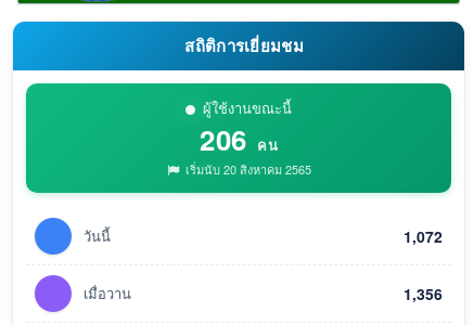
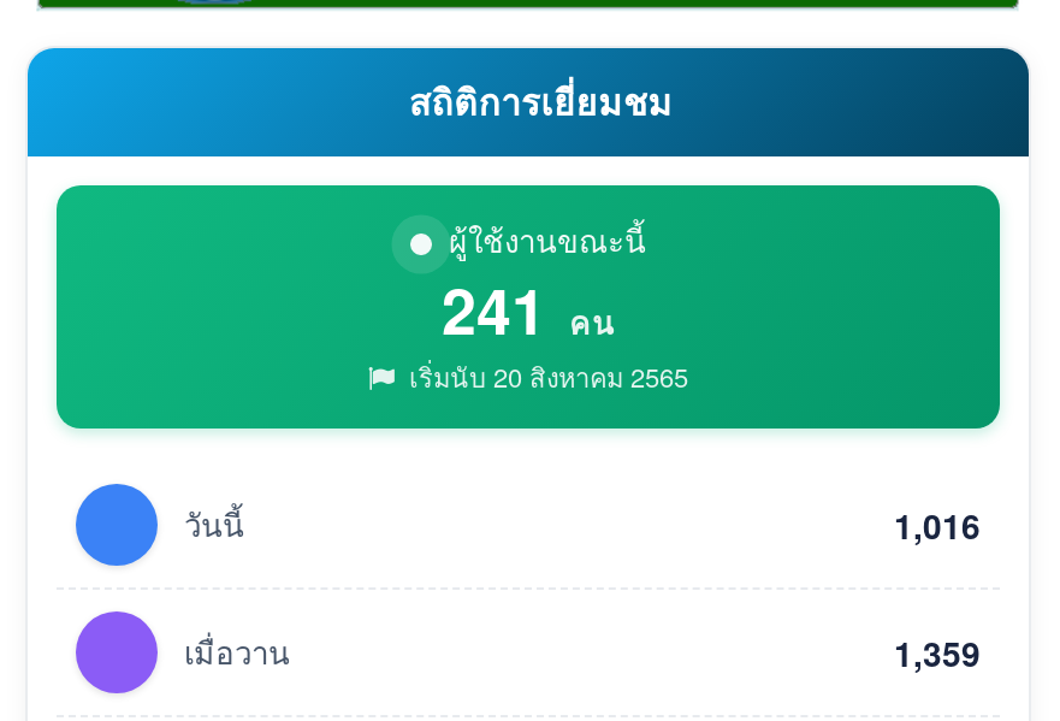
- 206 คน
+ 241 คน

- 1,072
+ 1,016

- 1,356
+ 1,359
